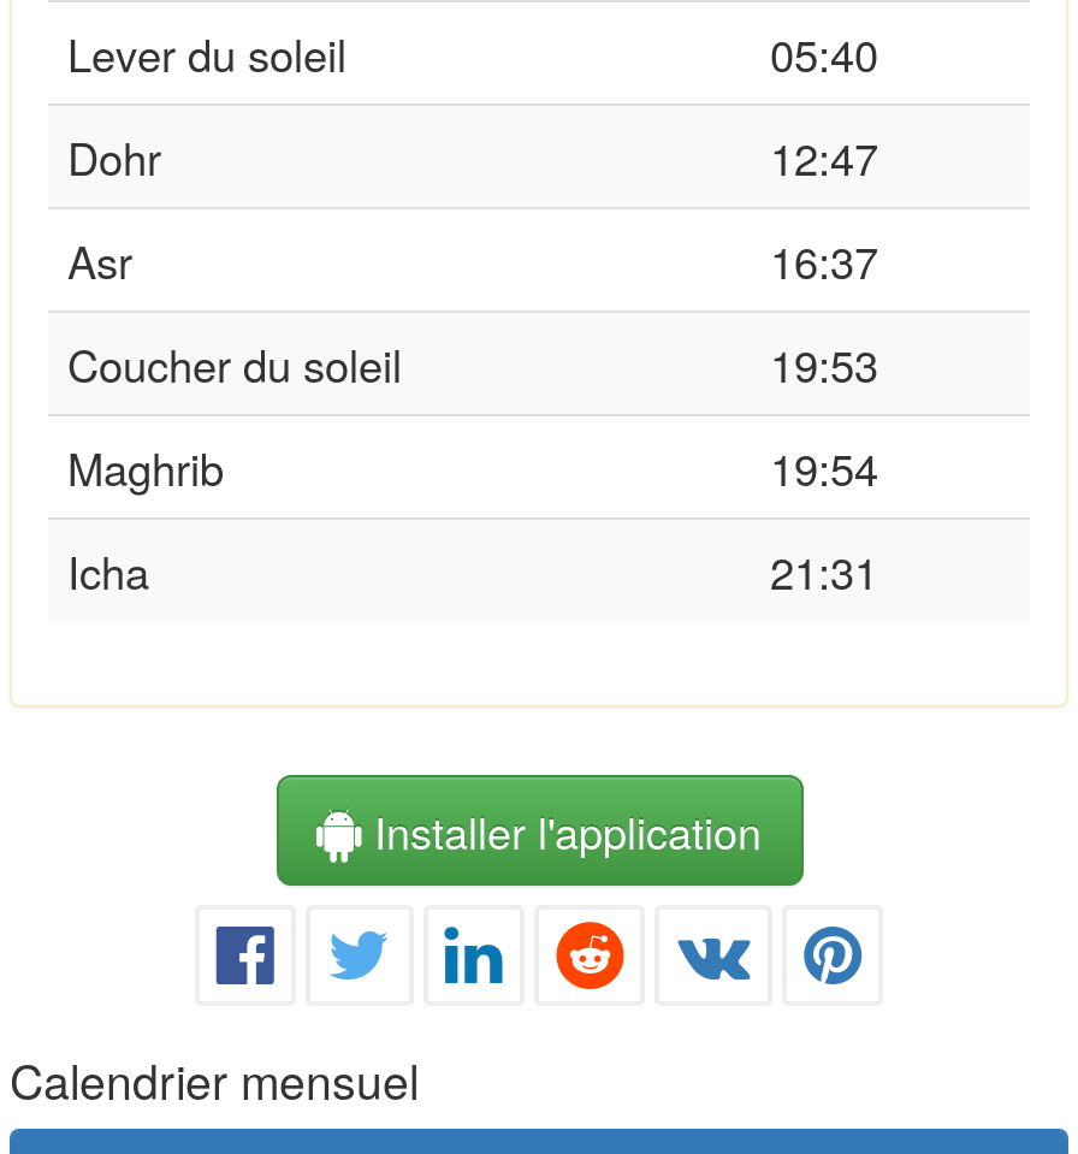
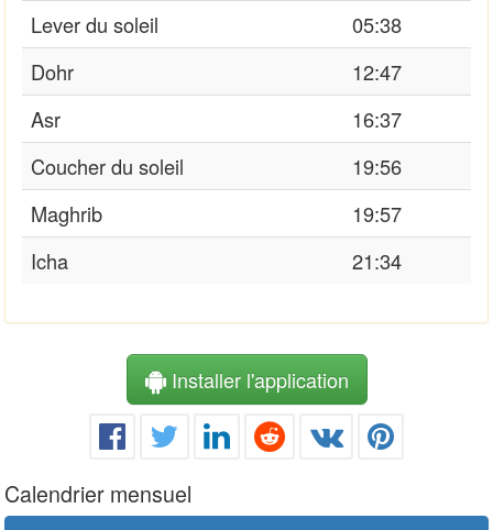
- 05:40
+ 05:38

- 19:53
+ 19:56

- 19:54
+ 19:57

- 21:31
+ 21:34
